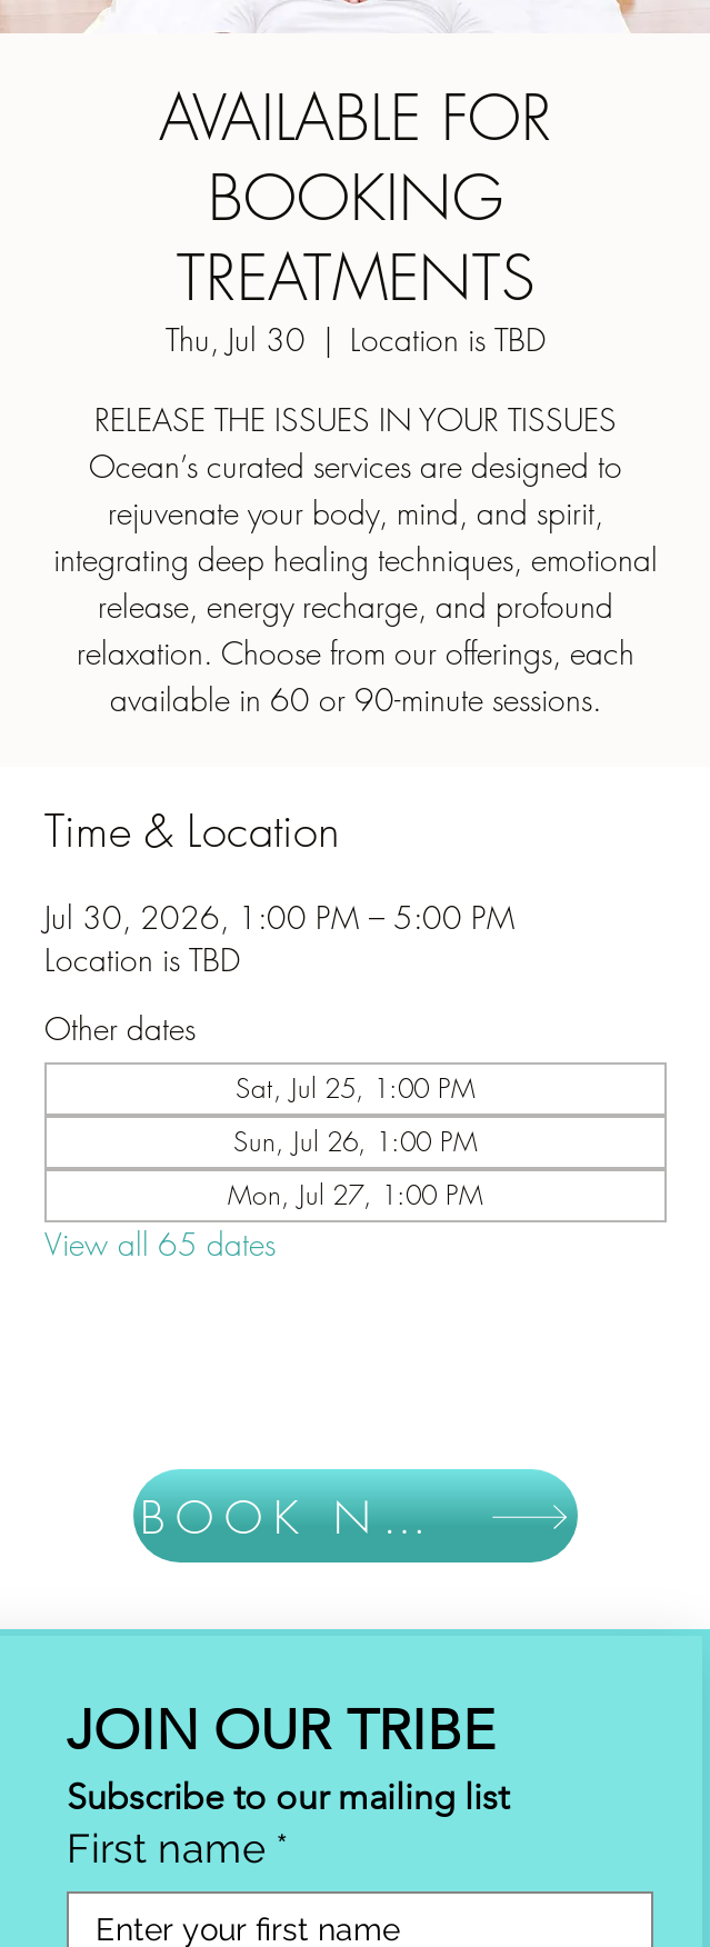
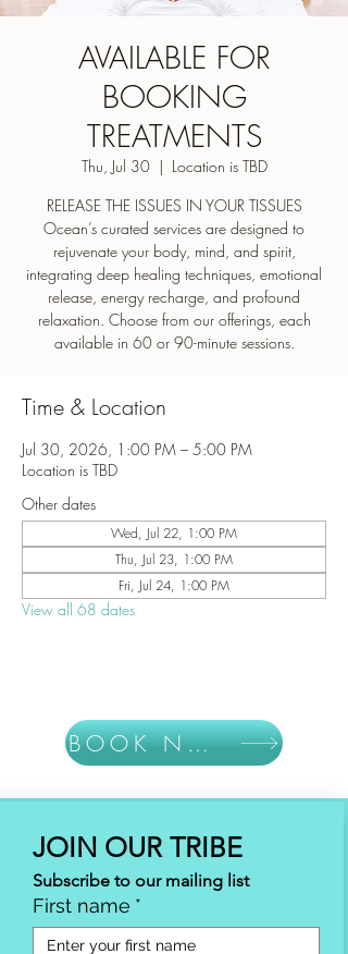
- Sat, Jul 25, 1:00 PM
+ Wed, Jul 22, 1:00 PM

- Sun, Jul 26, 1:00 PM
+ Thu, Jul 23, 1:00 PM

- Mon, Jul 27, 1:00 PM
+ Fri, Jul 24, 1:00 PM

- View all 65 dates
+ View all 68 dates
